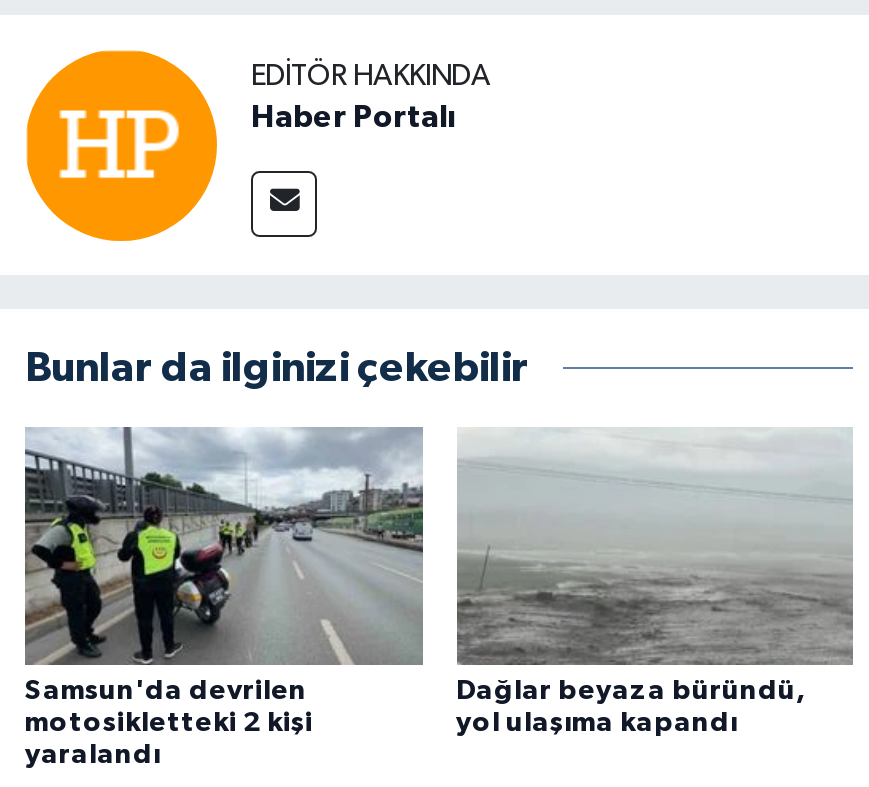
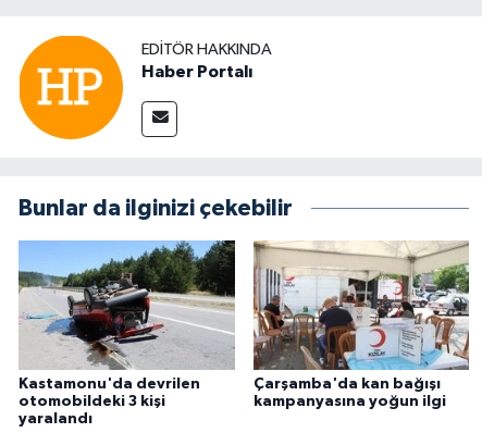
- [image]
- Samsun'da devrilen
+ [image]
+ Kastamonu'da devrilen

- [image]
- Dağlar beyaza büründü,
- yol ulaşıma kapandı
+ [image]
+ Çarşamba'da kan bağışı
+ kampanyasına yoğun ilgi

- motosikletteki 2 kişi
+ otomobildeki 3 kişi
